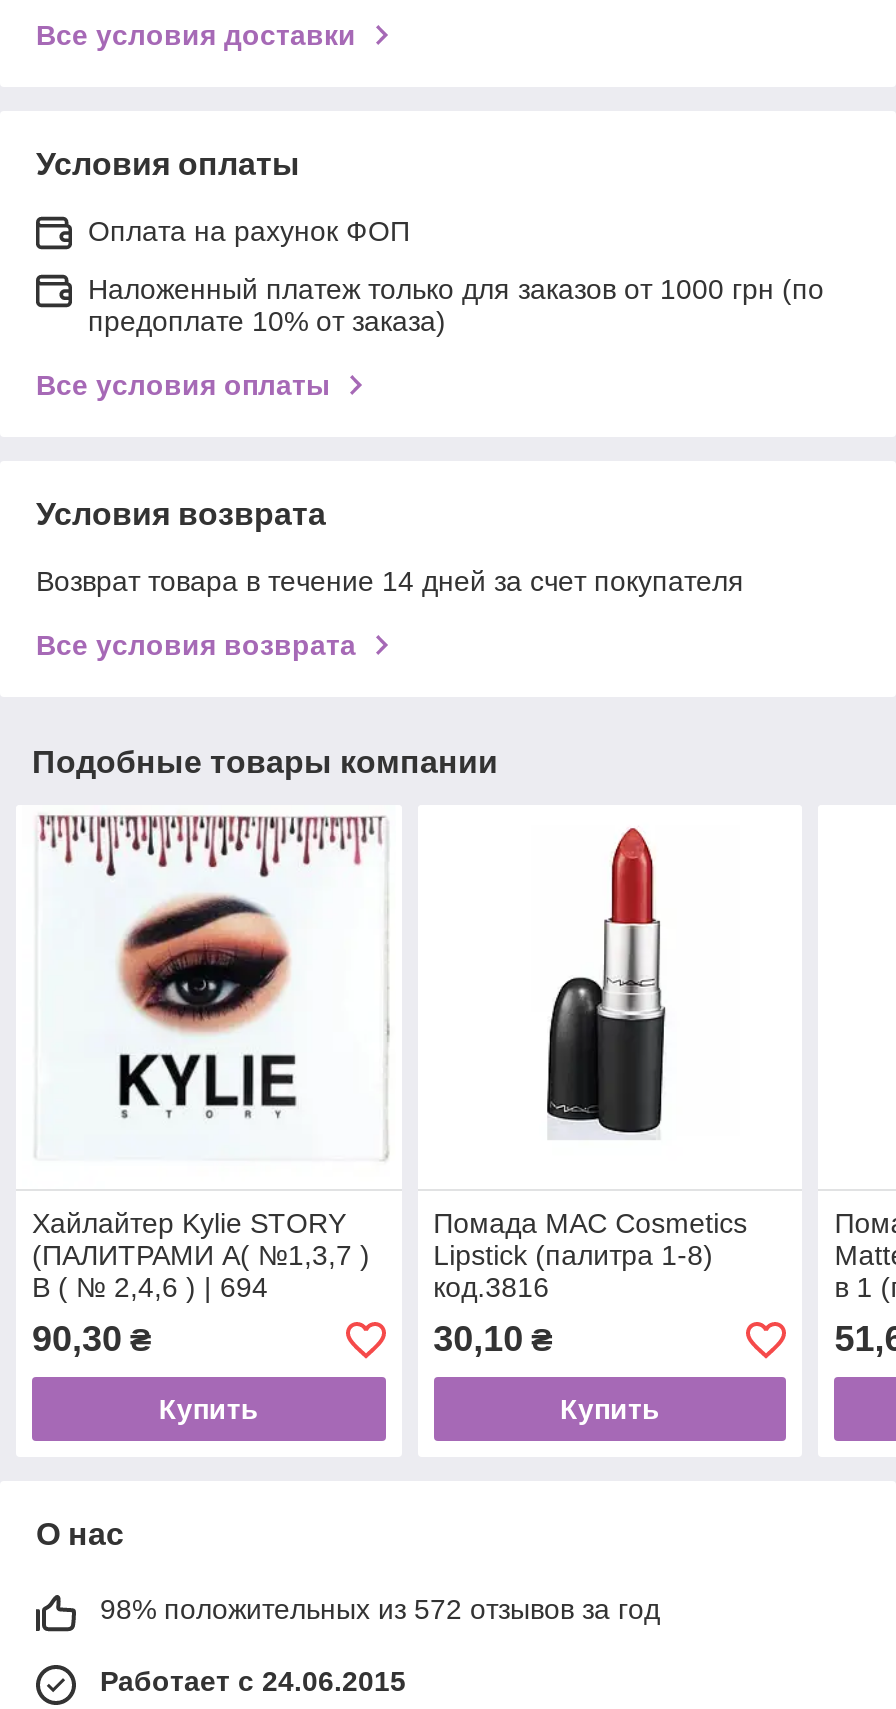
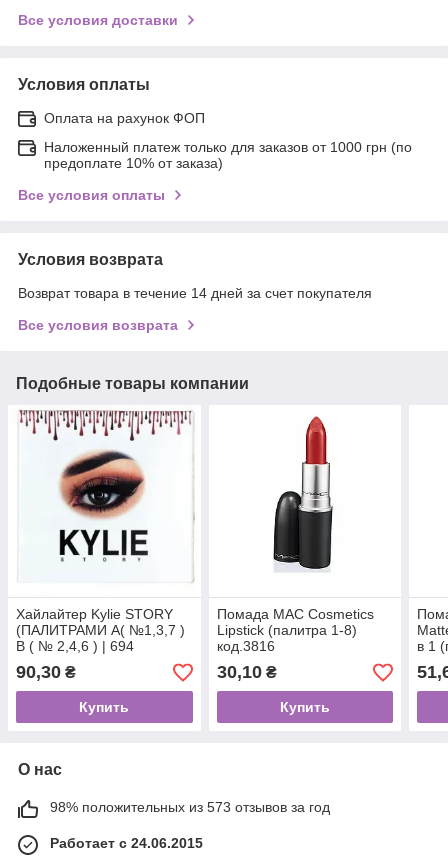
- 98% положительных из 572 отзывов за год
+ 98% положительных из 573 отзывов за год
